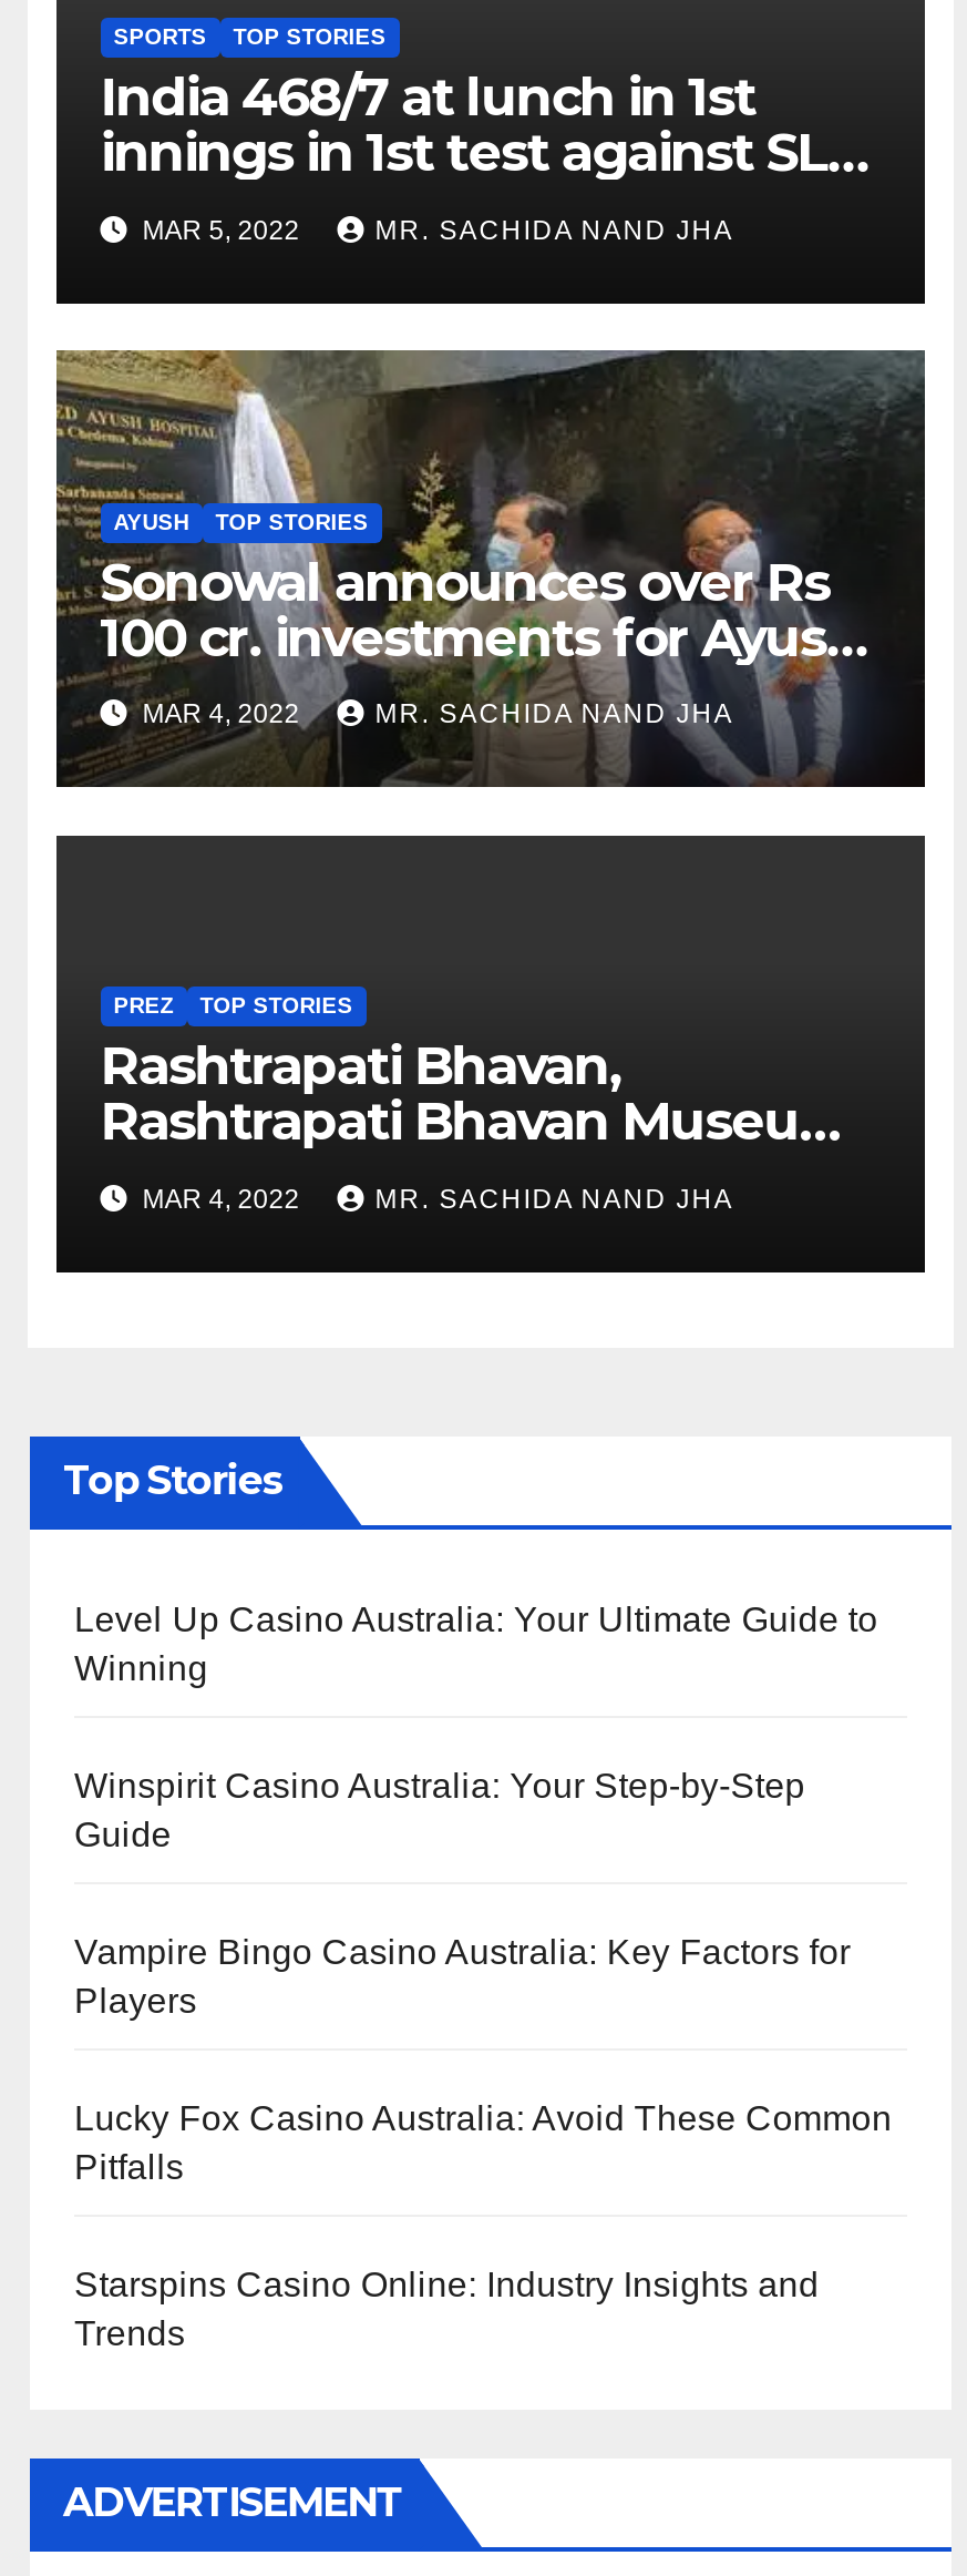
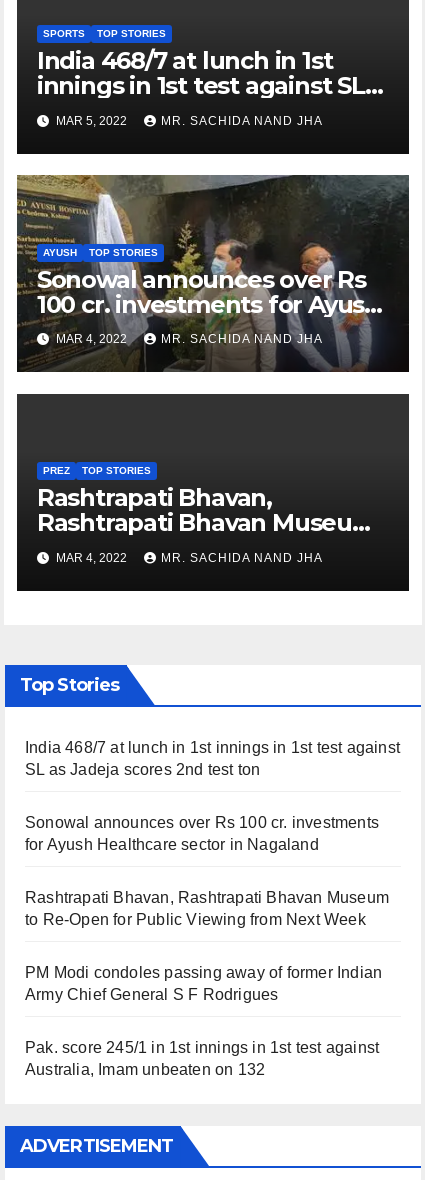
- Level Up Casino Australia: Your Ultimate Guide to
- Winning
+ India 468/7 at lunch in 1st innings in 1st test against
+ SL as Jadeja scores 2nd test ton

- Winspirit Casino Australia: Your Step-by-Step
- Guide
+ Sonowal announces over Rs 100 cr. investments
+ for Ayush Healthcare sector in Nagaland

- Vampire Bingo Casino Australia: Key Factors for
- Players
+ Rashtrapati Bhavan, Rashtrapati Bhavan Museum
+ to Re-Open for Public Viewing from Next Week

- Lucky Fox Casino Australia: Avoid These Common
- Pitfalls
+ PM Modi condoles passing away of former Indian
+ Army Chief General S F Rodrigues

- Starspins Casino Online: Industry Insights and
- Trends
+ Pak. score 245/1 in 1st innings in 1st test against
+ Australia, Imam unbeaten on 132
